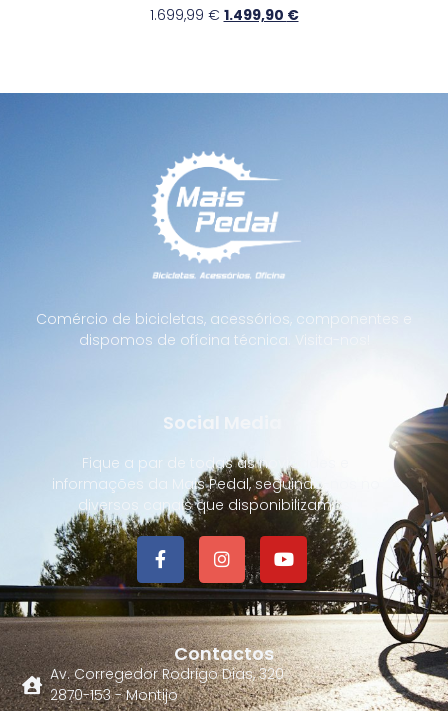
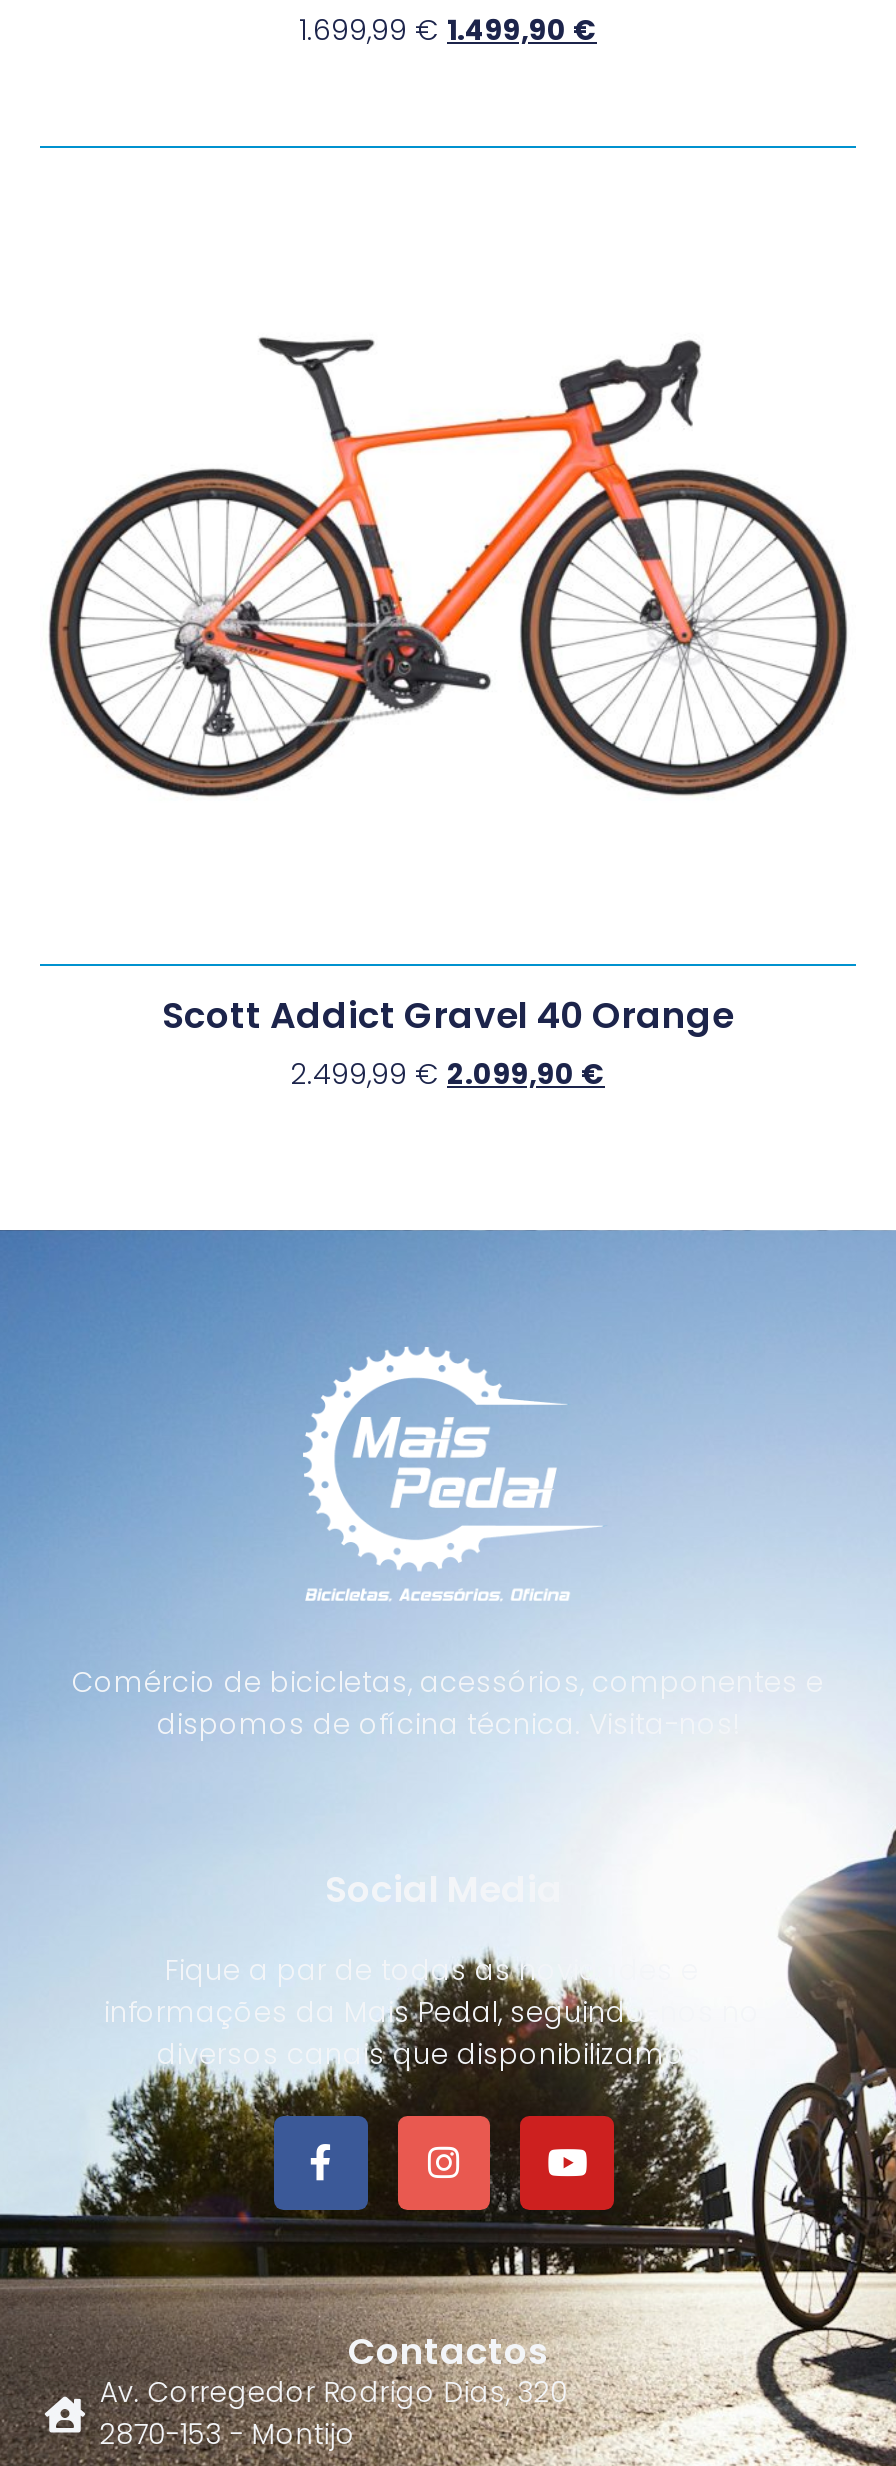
+ [image]

+ Scott Addict Gravel 40 Orange
+ 2.499,99 € 2.099,90 €
